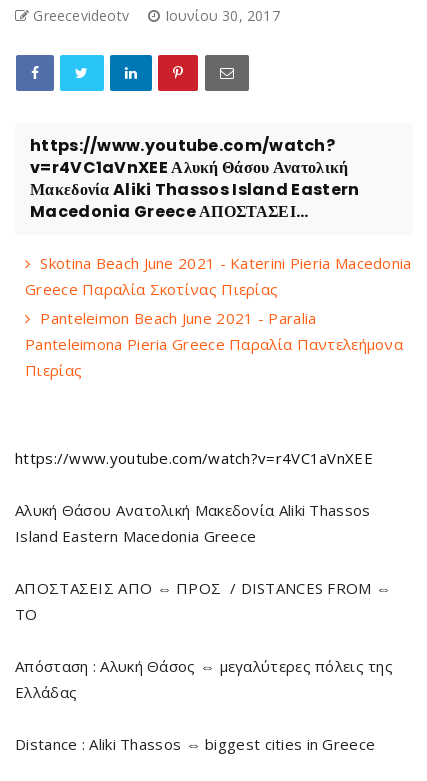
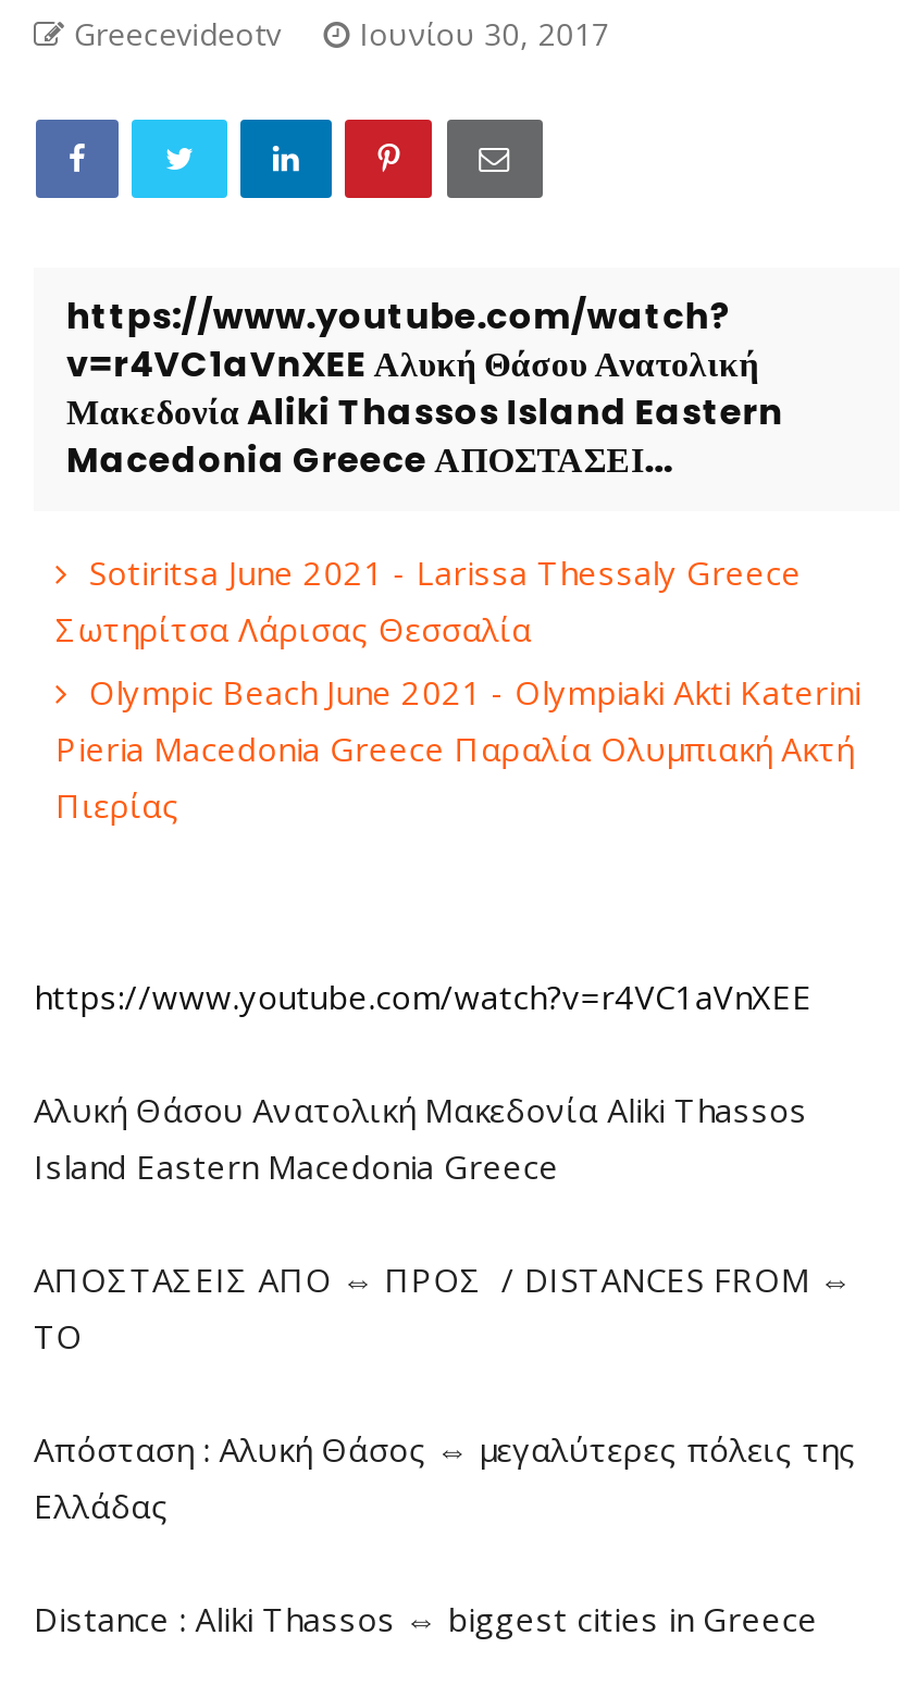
- Skotina Beach June 2021 - Katerini Pieria Macedonia
- Greece Παραλία Σκοτίνας Πιερίας
- Panteleimon Beach June 2021 - Paralia
- Panteleimona Pieria Greece Παραλία Παντελεήμονα
+ Sotiritsa June 2021 - Larissa Thessaly Greece
+ Σωτηρίτσα Λάρισας Θεσσαλία
+ Olympic Beach June 2021 - Olympiaki Akti Katerini
+ Pieria Macedonia Greece Παραλία Ολυμπιακή Ακτή
